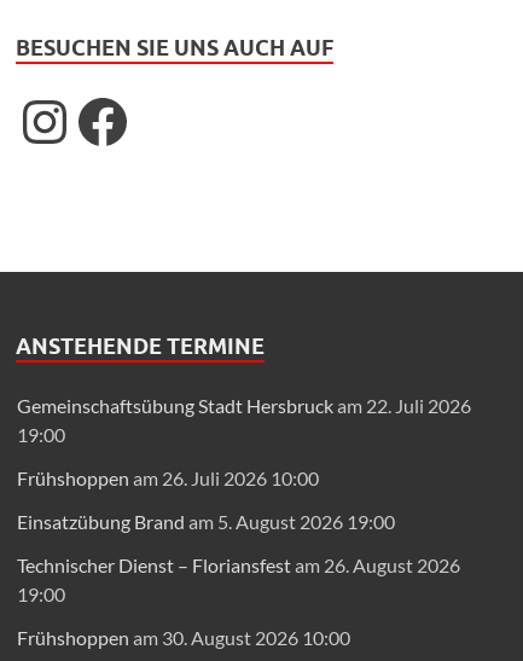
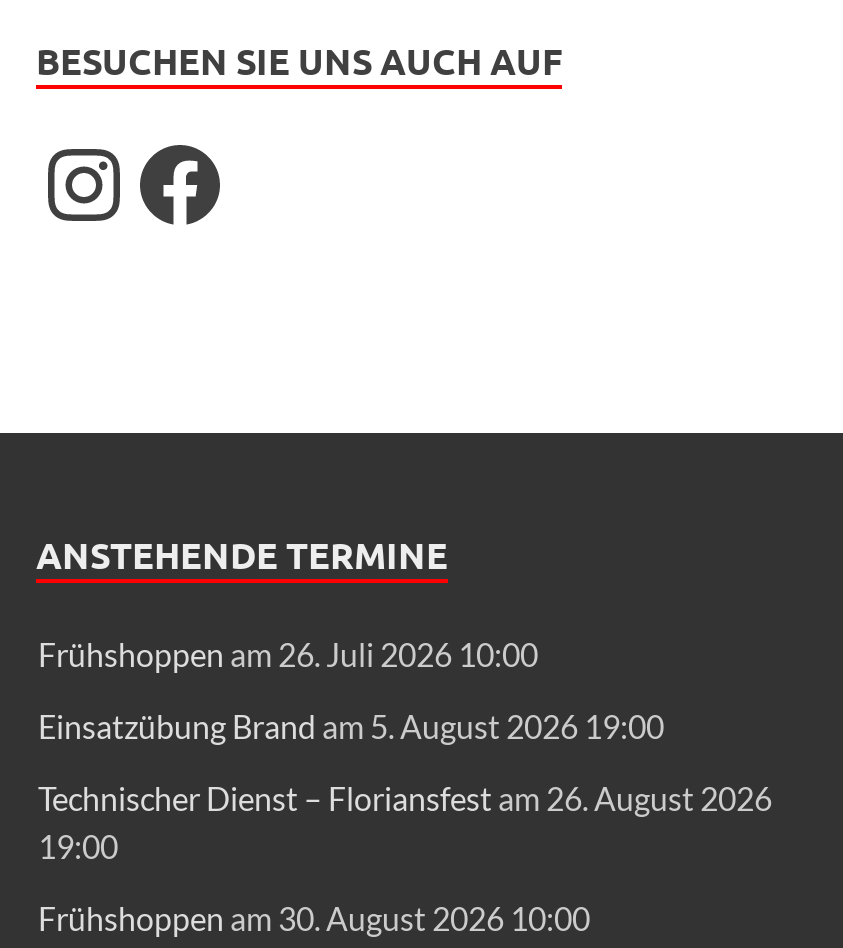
- Gemeinschaftsübung Stadt Hersbruck am 22. Juli 2026
- 19:00
